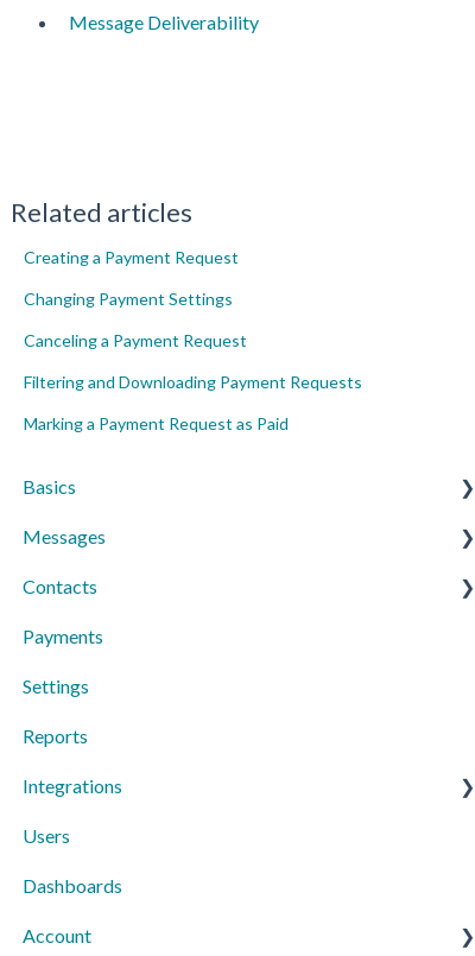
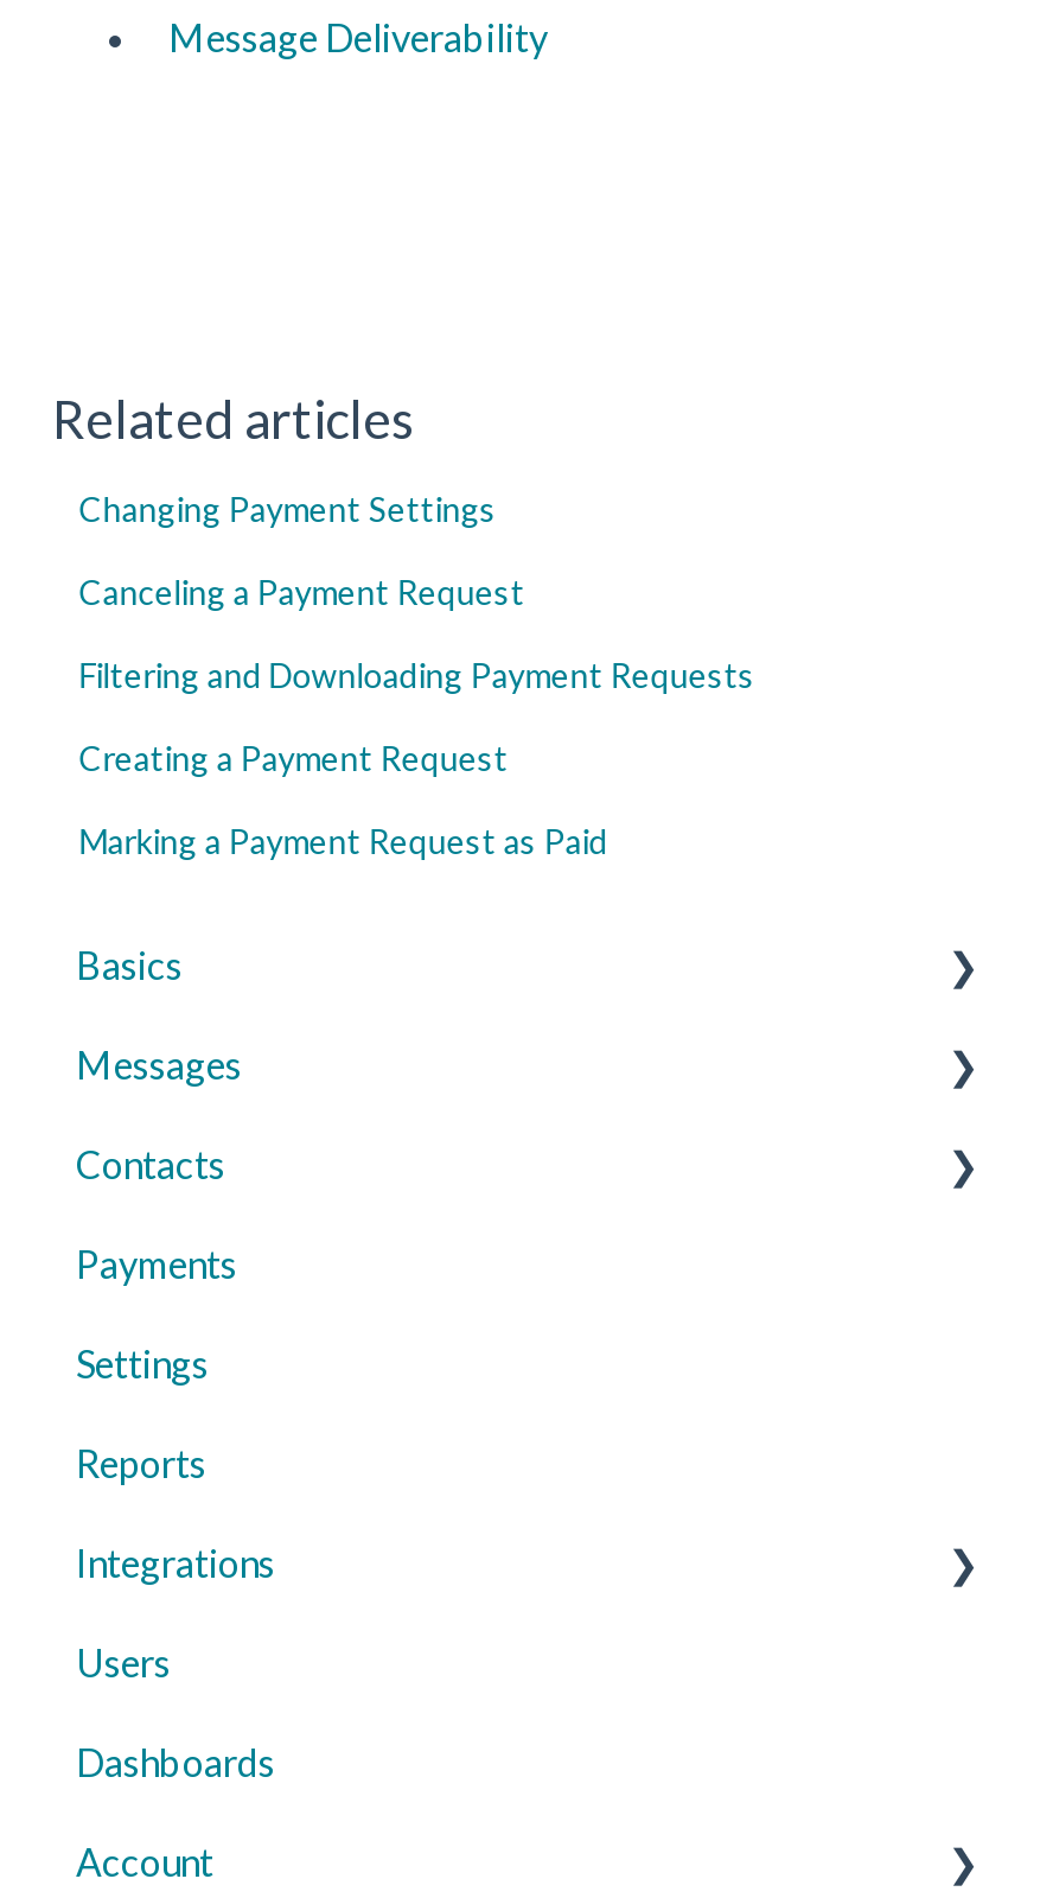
moved down: Creating a Payment Request

moved up: Changing Payment Settings | Canceling a Payment Request | Filtering and Downloading Payment Requests
